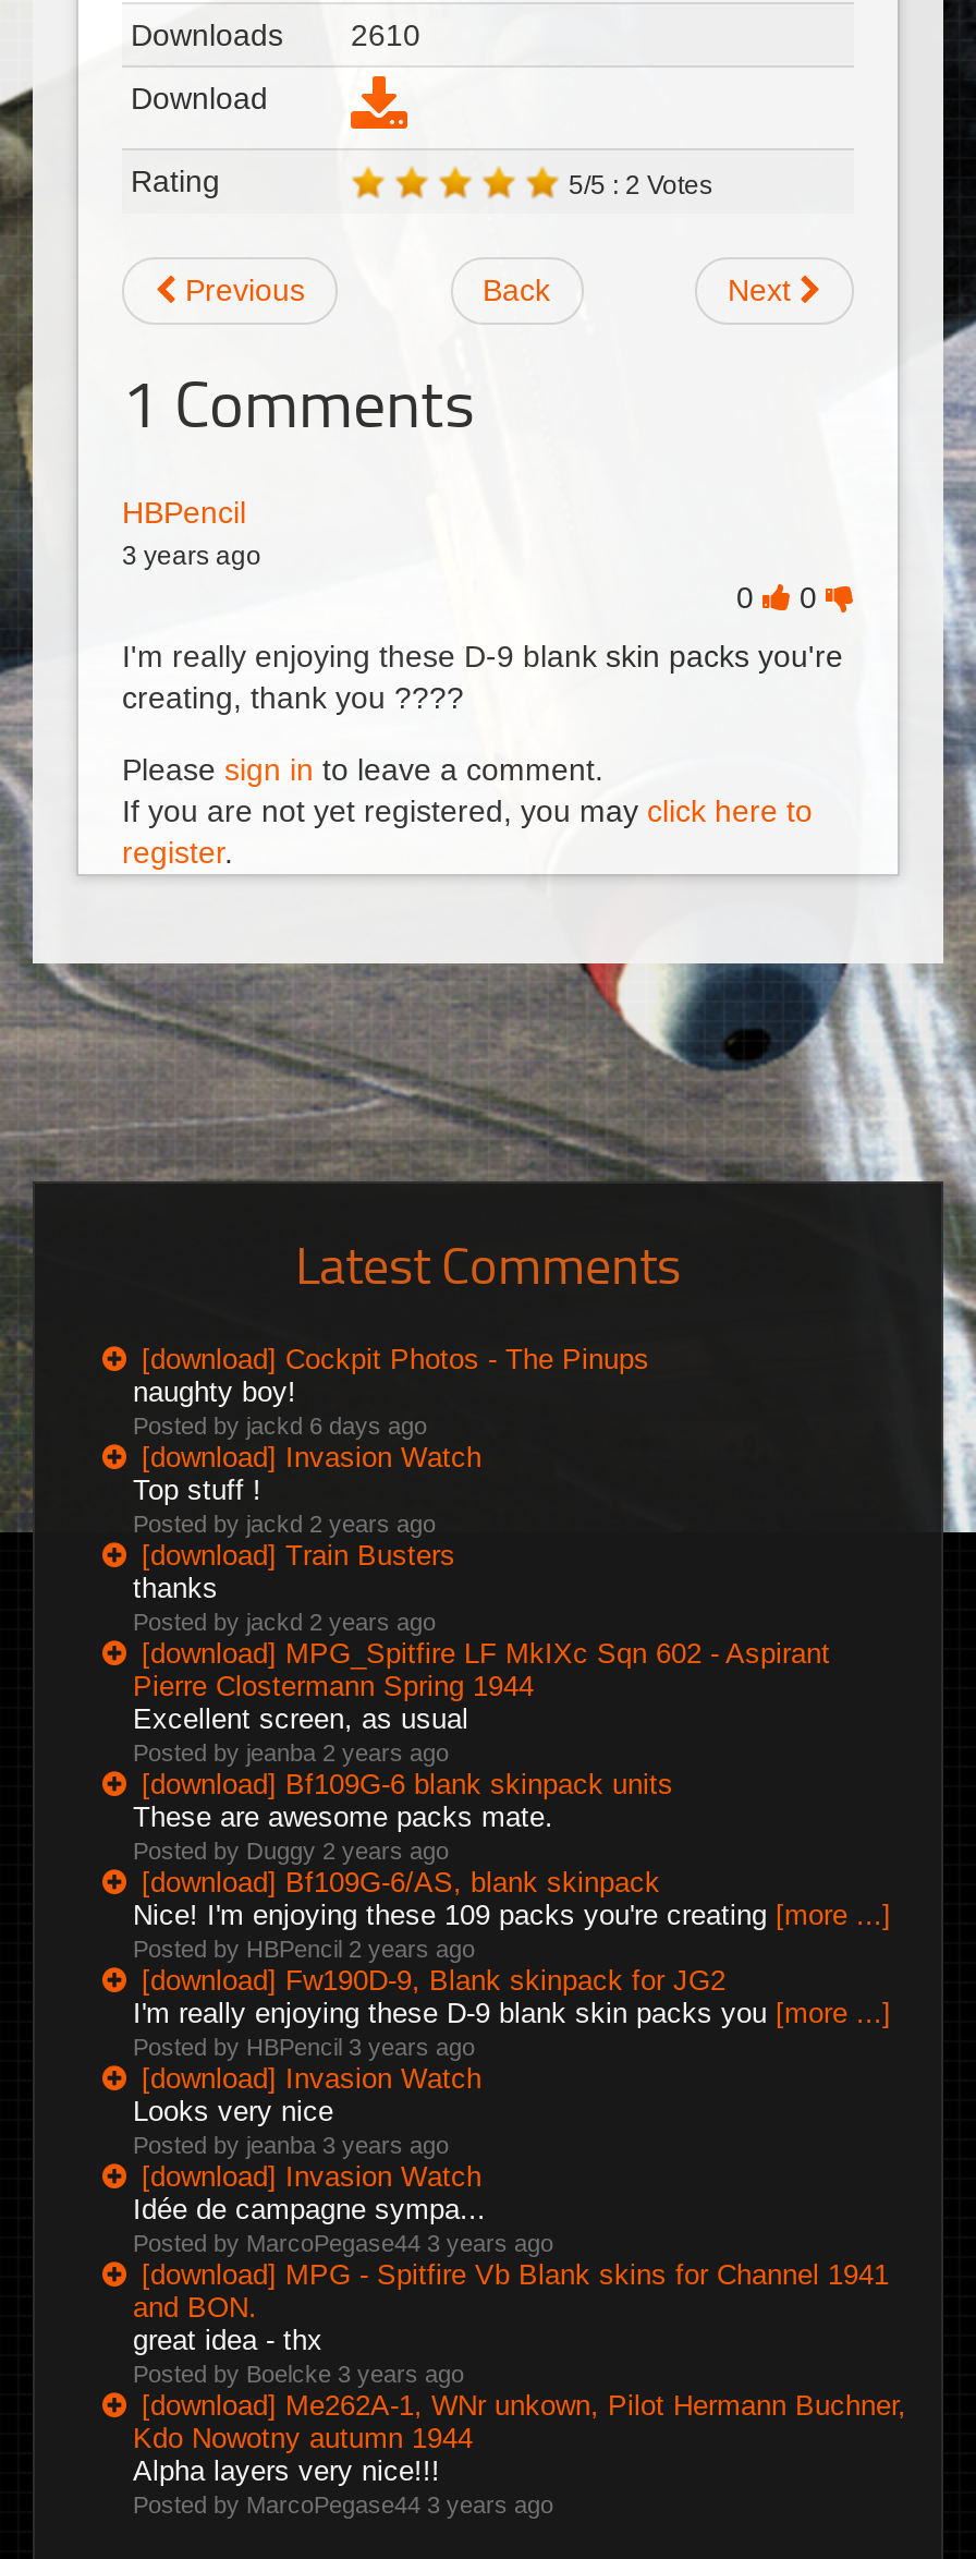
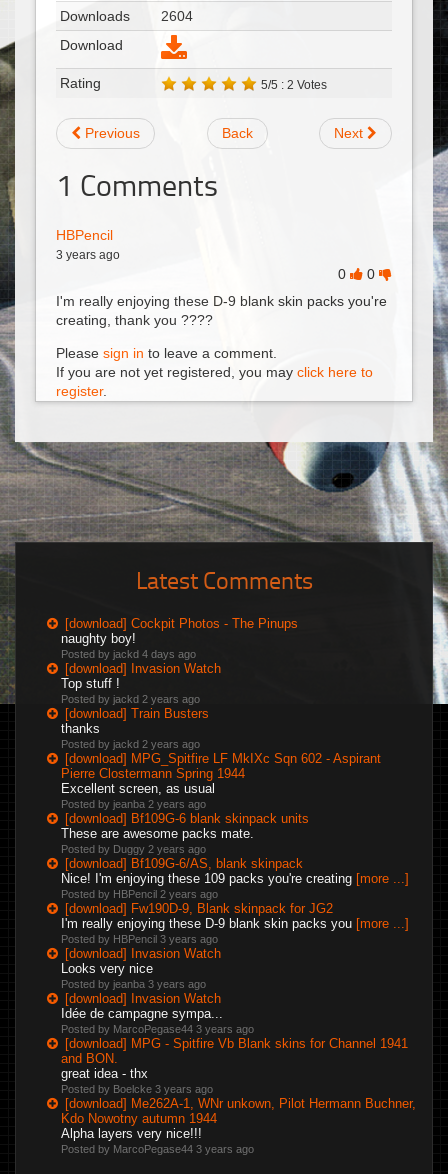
- Downloads 2610
+ Downloads 2604

- Posted by jackd 6 days ago
+ Posted by jackd 4 days ago
